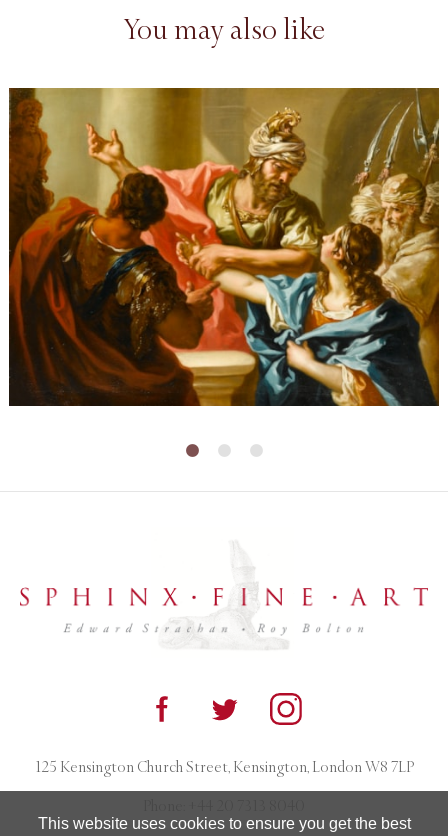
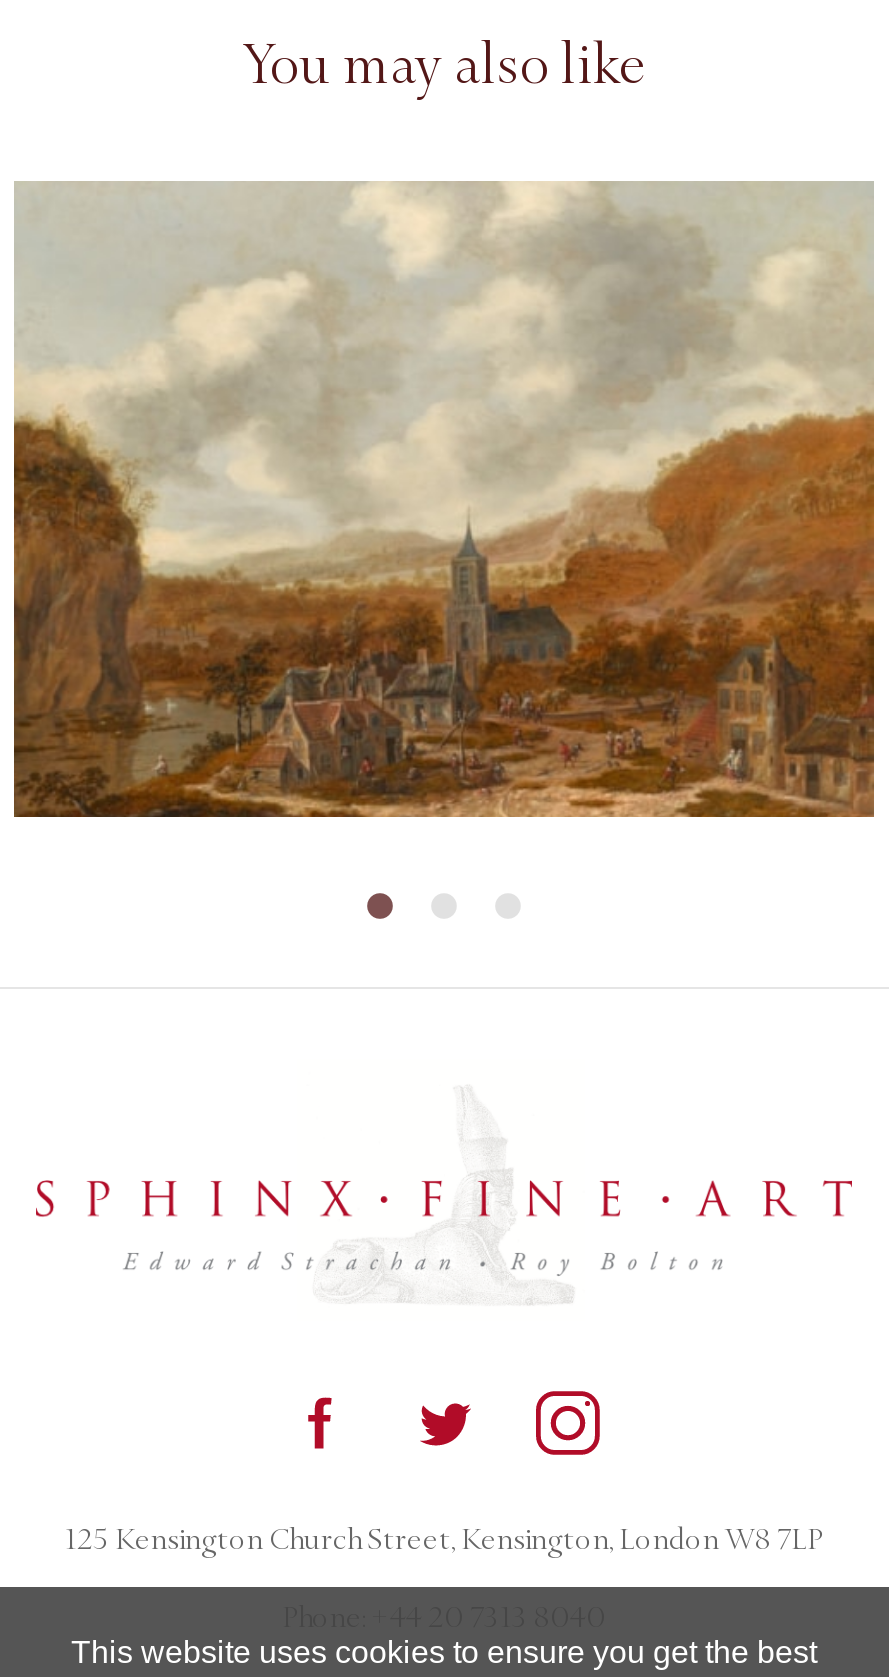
- [image]
+ [image]
